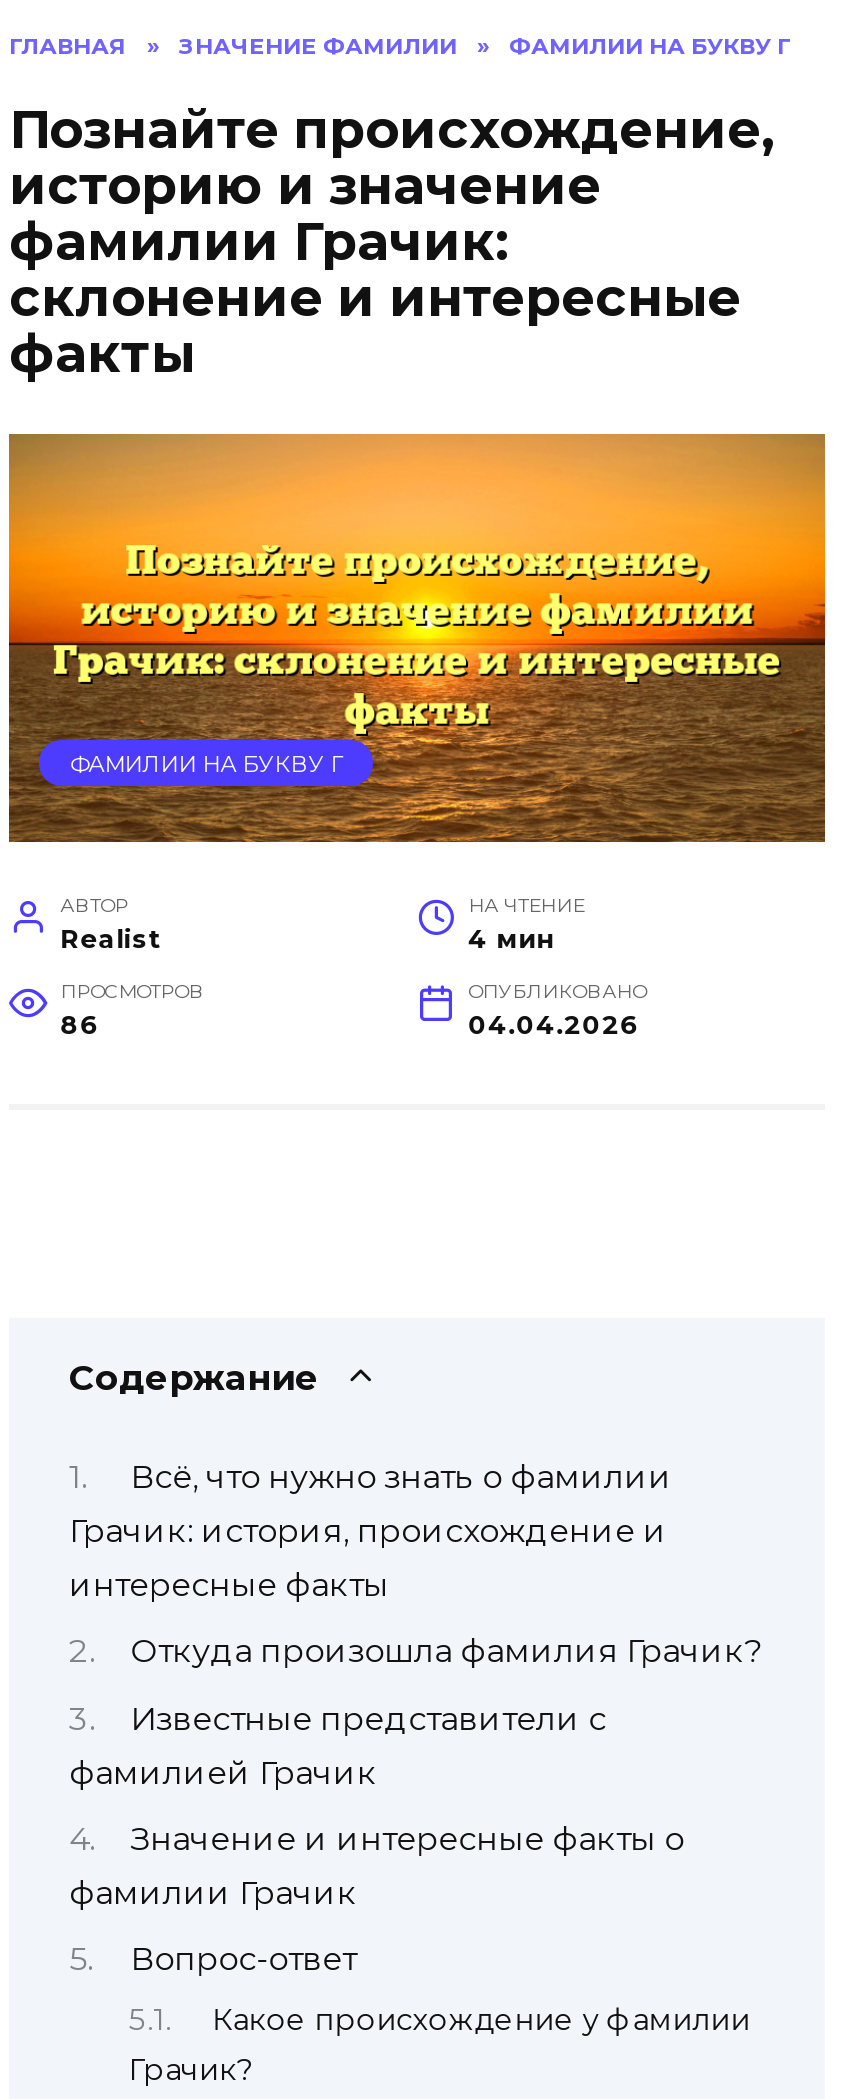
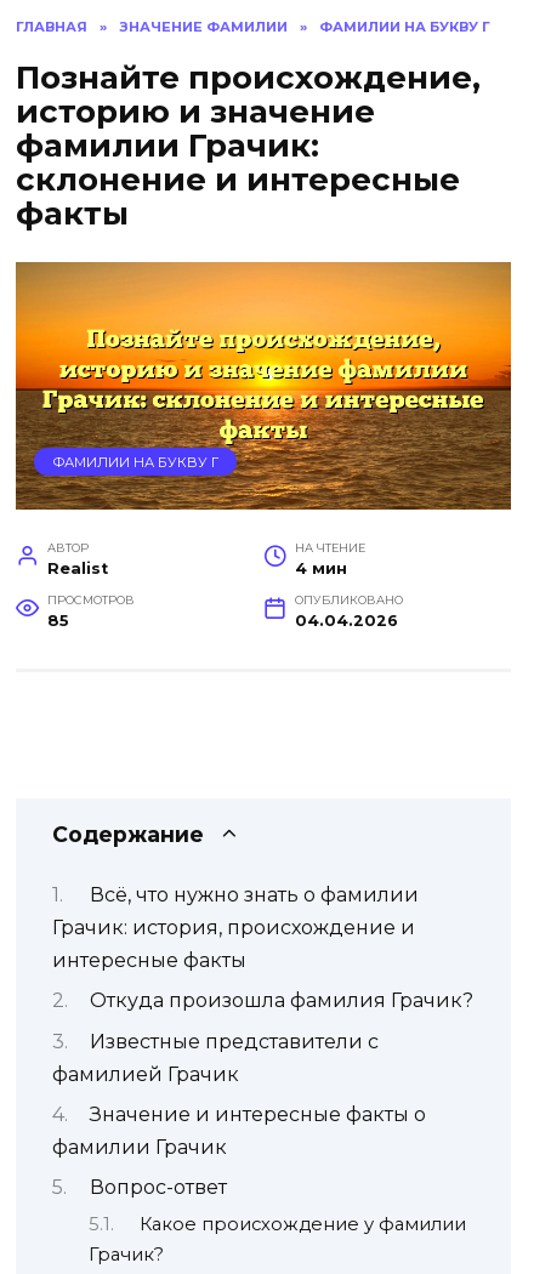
- 86
+ 85
